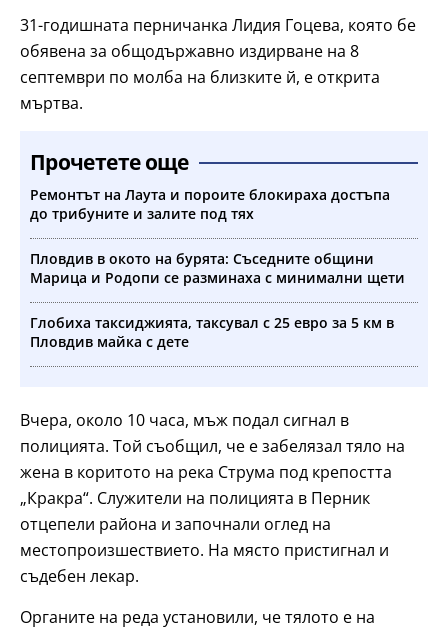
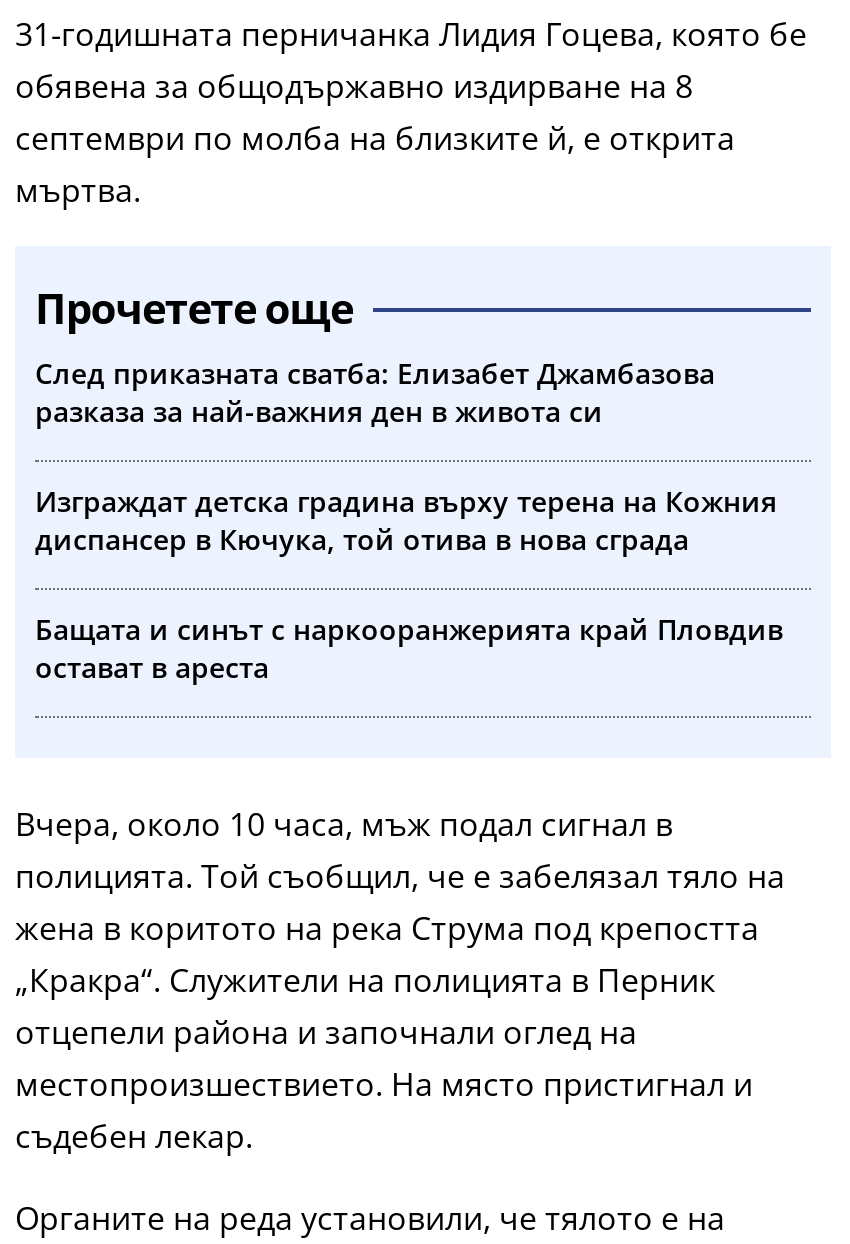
- Ремонтът на Лаута и пороите блокираха достъпа
- до трибуните и залите под тях
+ След приказната сватба: Елизабет Джамбазова
+ разказа за най-важния ден в живота си

- Пловдив в окото на бурята: Съседните общини
- Марица и Родопи се разминаха с минимални щети
+ Изграждат детска градина върху терена на Кожния
+ диспансер в Кючука, той отива в нова сграда

- Глобиха таксиджията, таксувал с 25 евро за 5 км в
- Пловдив майка с дете
+ Бащата и синът с наркооранжерията край Пловдив
+ остават в ареста
